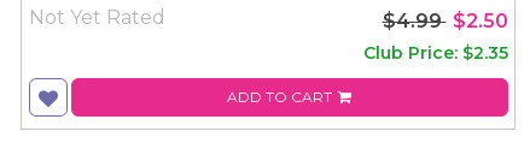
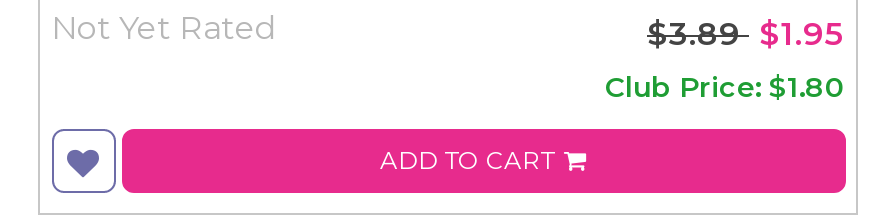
- $4.99 $2.50
+ $3.89 $1.95

- Club Price: $2.35
+ Club Price: $1.80
